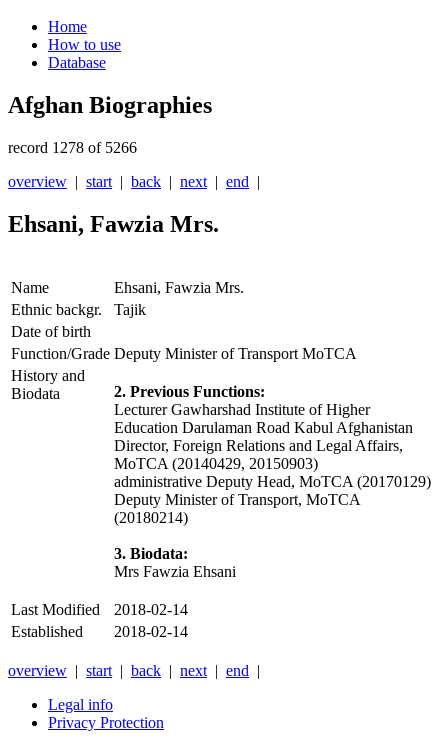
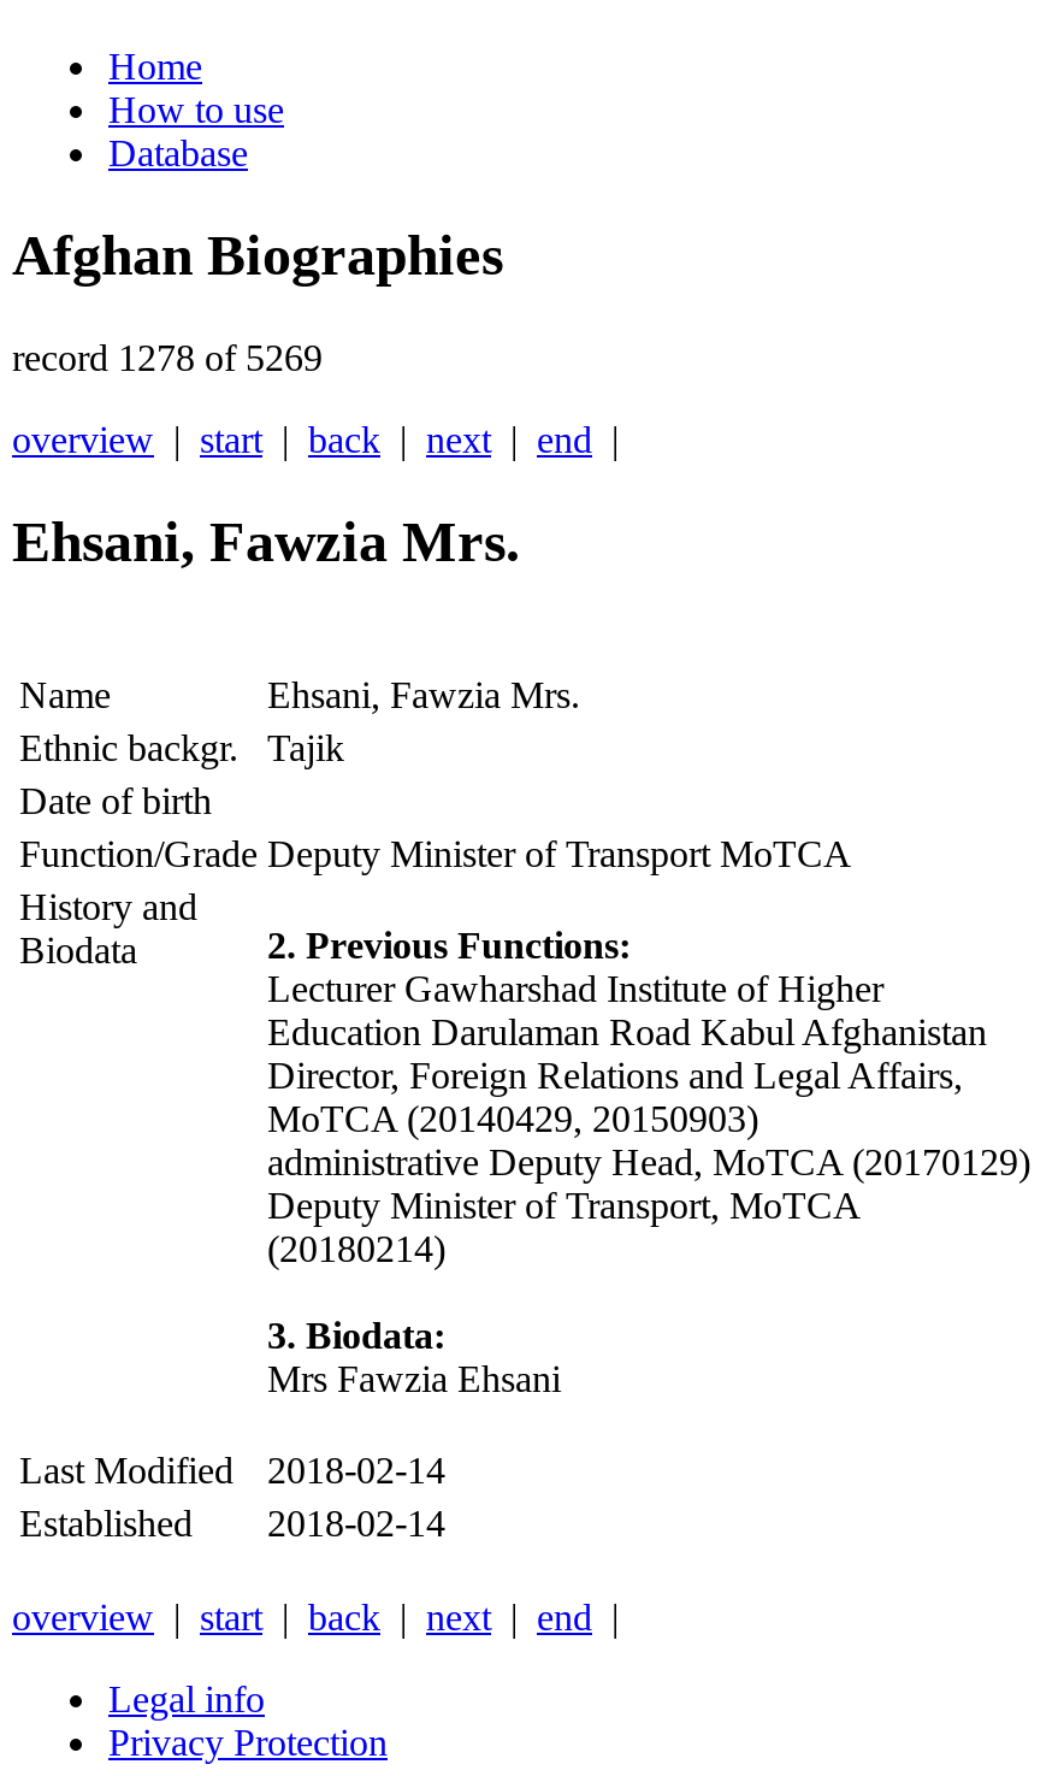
- record 1278 of 5266
+ record 1278 of 5269
